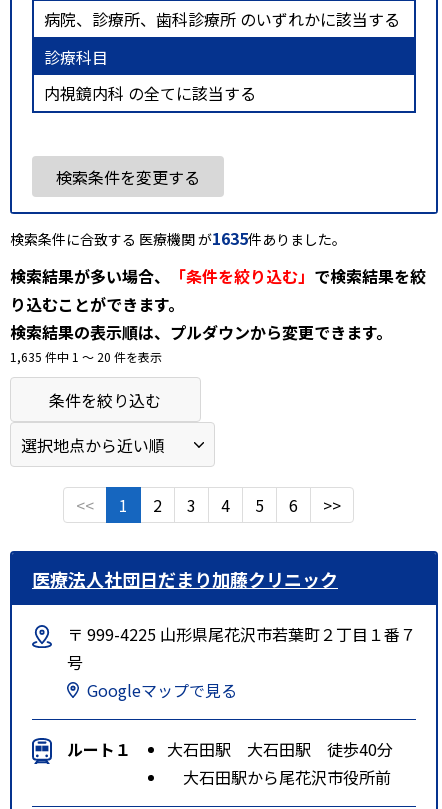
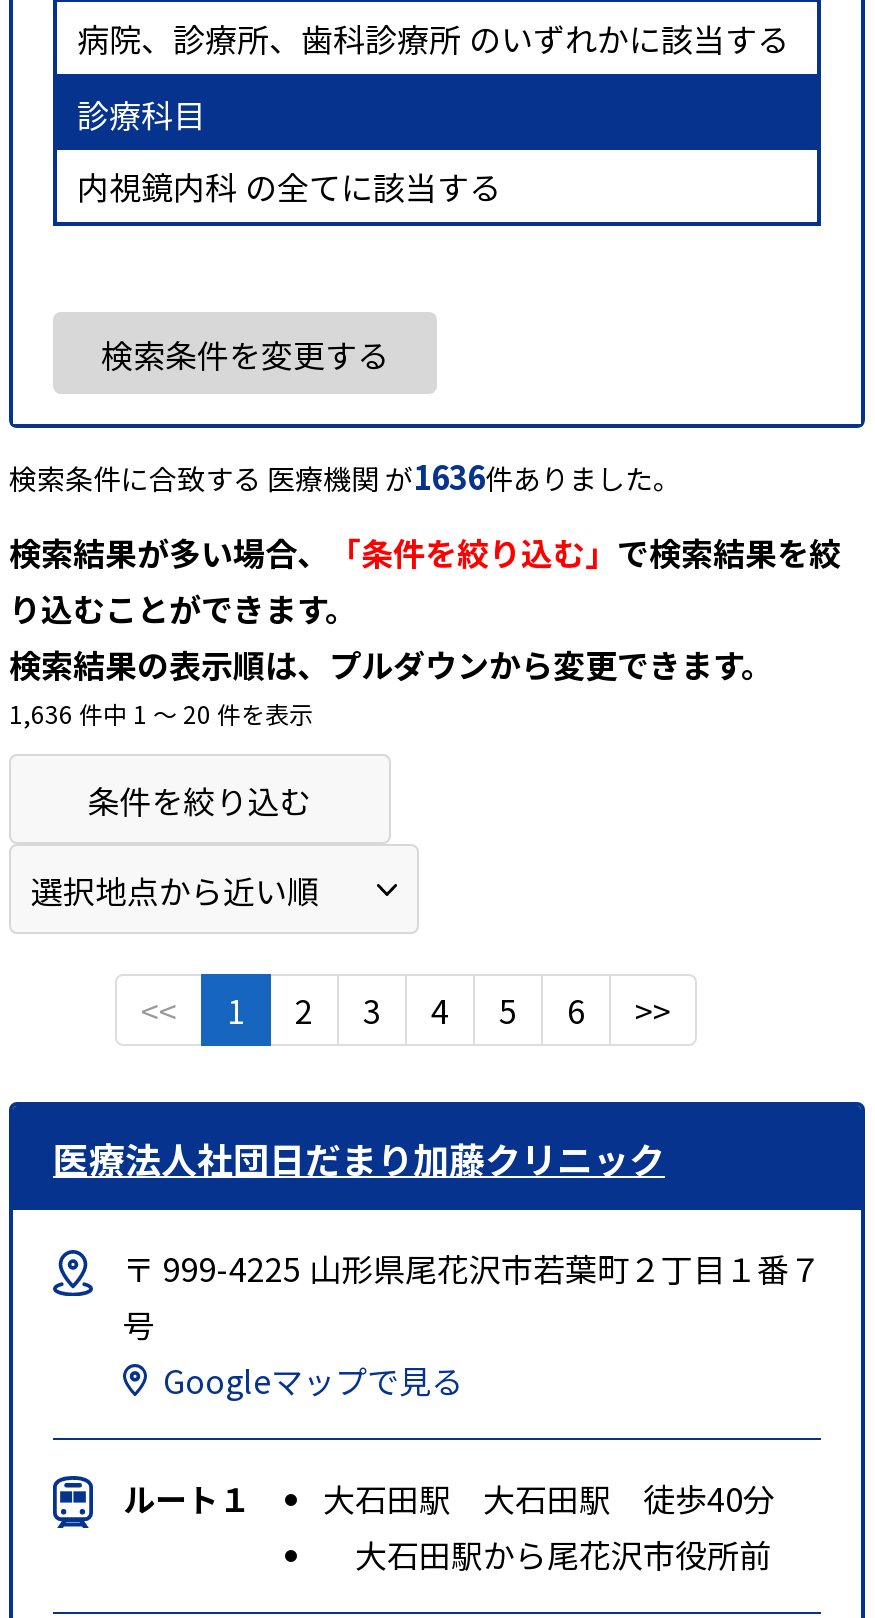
- 検索条件に合致する 医療機関 が1635件ありました。
+ 検索条件に合致する 医療機関 が1636件ありました。

- 1,635 件中 1 〜 20 件を表示
+ 1,636 件中 1 〜 20 件を表示
